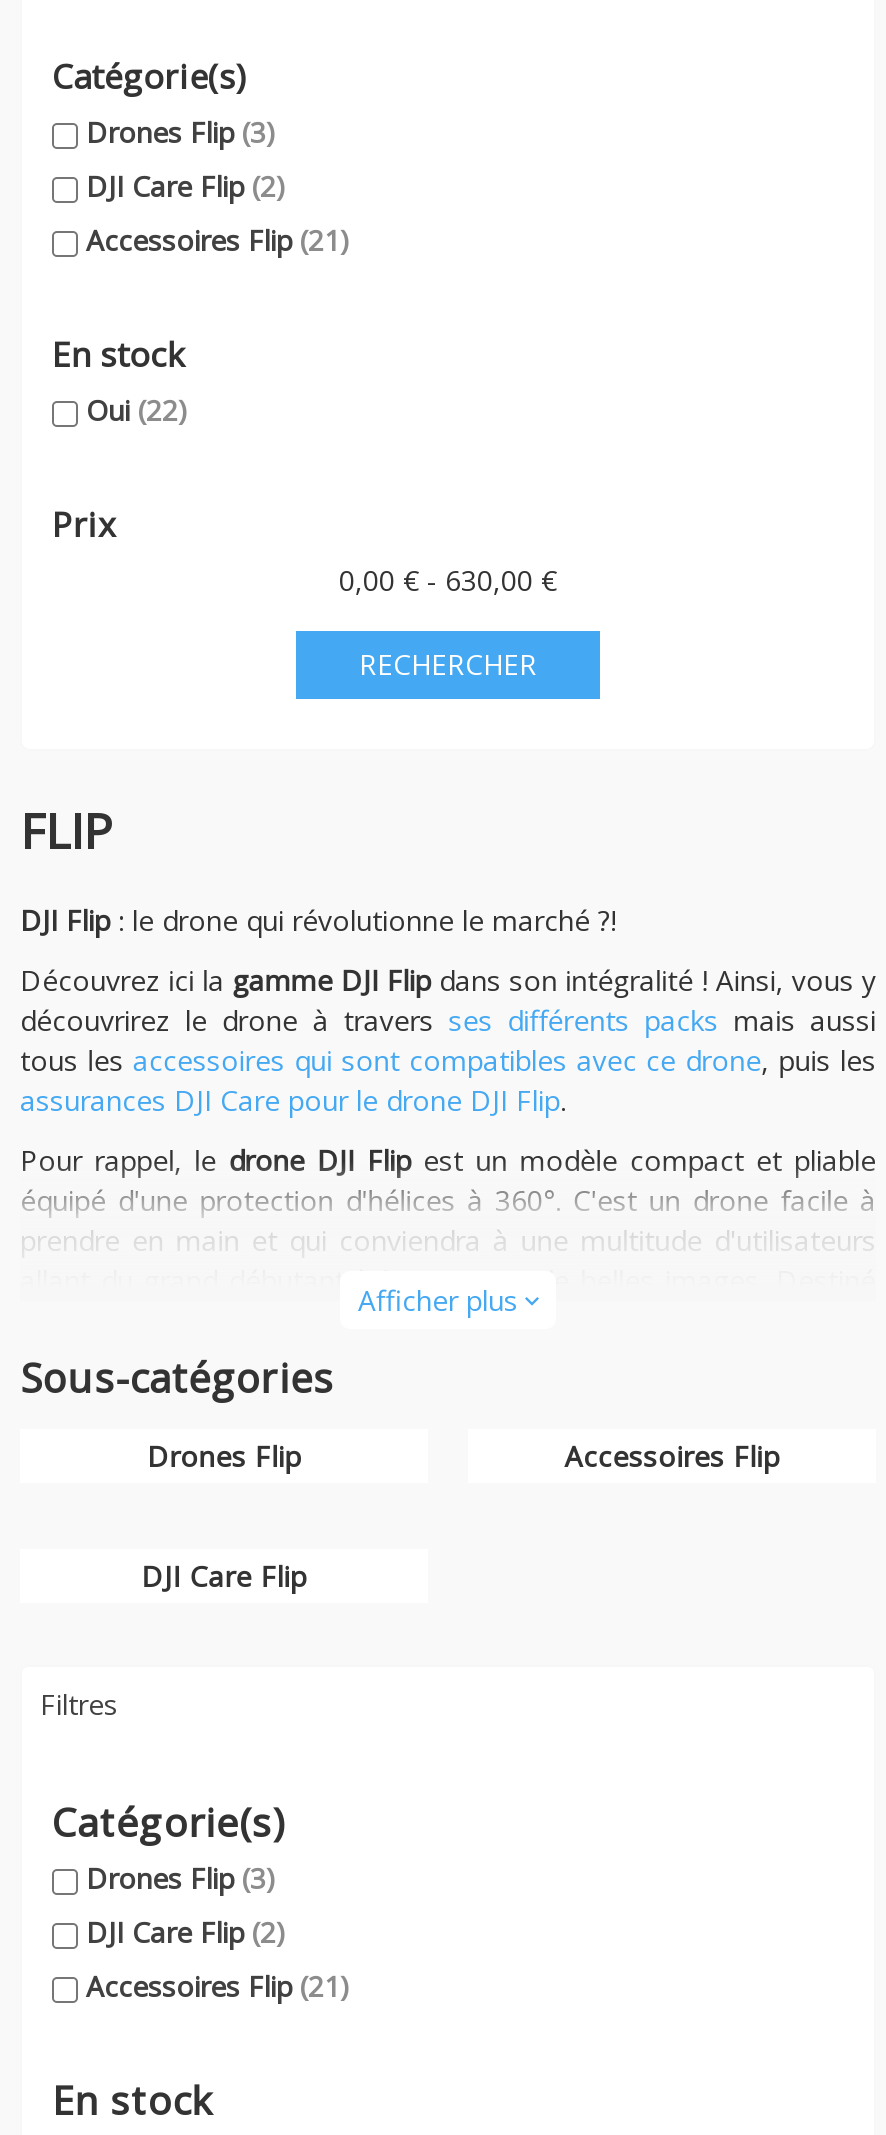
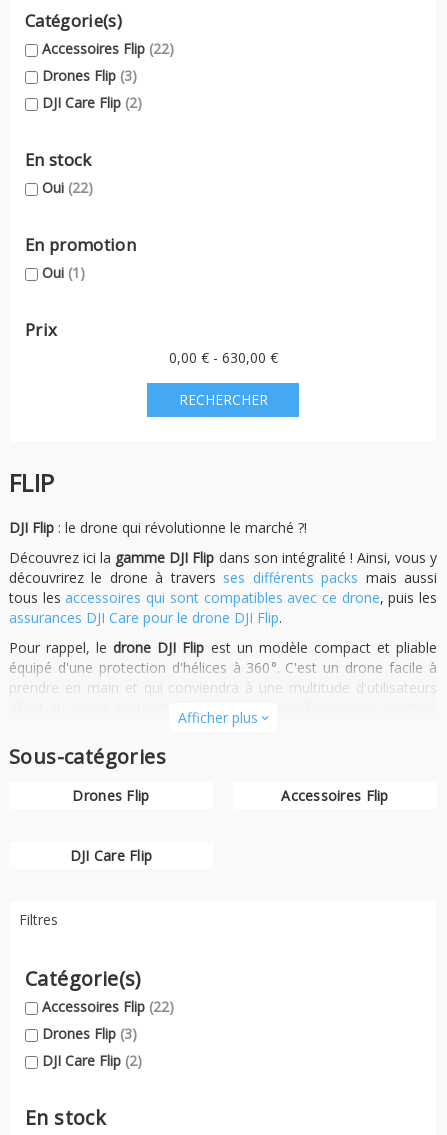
+ Accessoires Flip (22)

- Accessoires Flip (21)

+ En promotion
+ Oui (1)

+ Accessoires Flip (22)

moved down: Drones Flip (3) | DJI Care Flip (2)

- Accessoires Flip (21)
